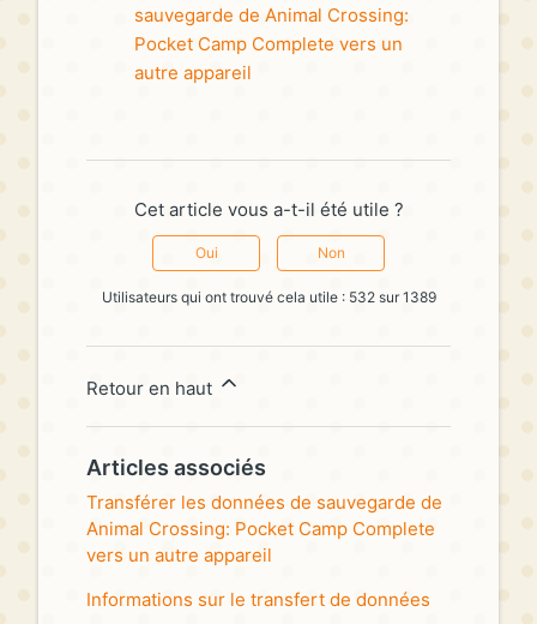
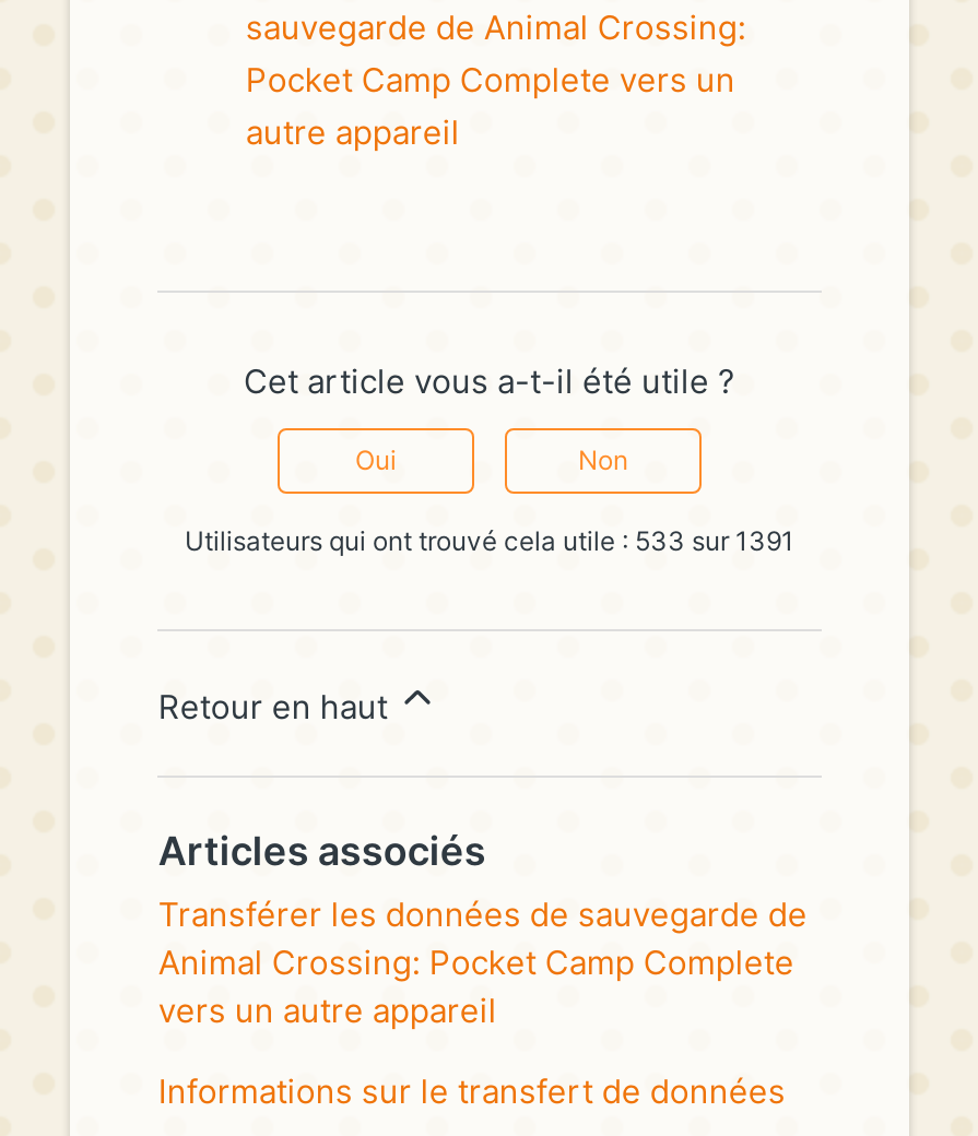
- Utilisateurs qui ont trouvé cela utile : 532 sur 1389
+ Utilisateurs qui ont trouvé cela utile : 533 sur 1391
